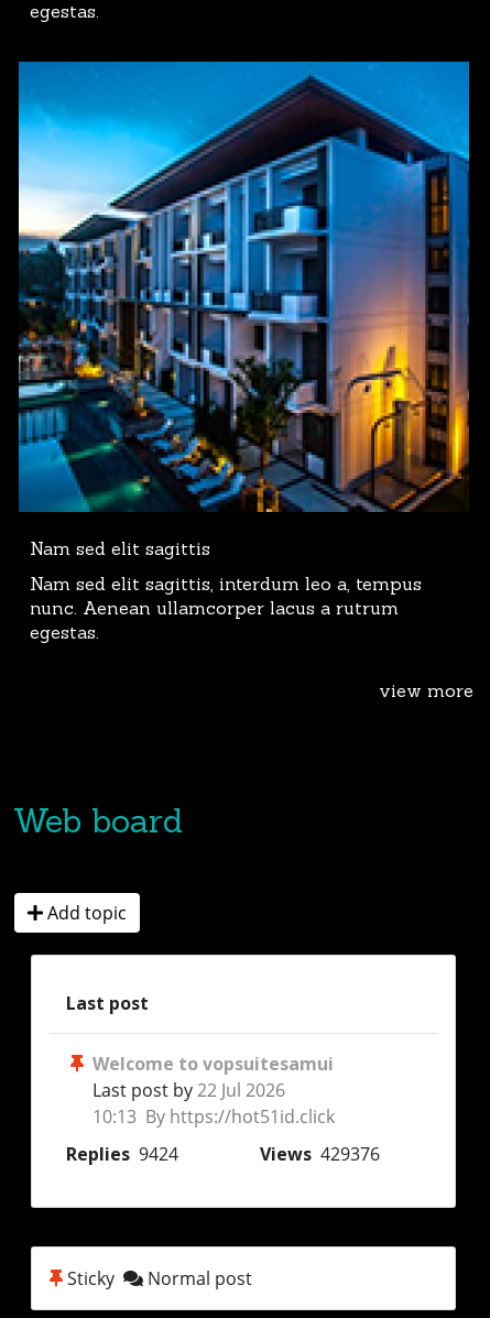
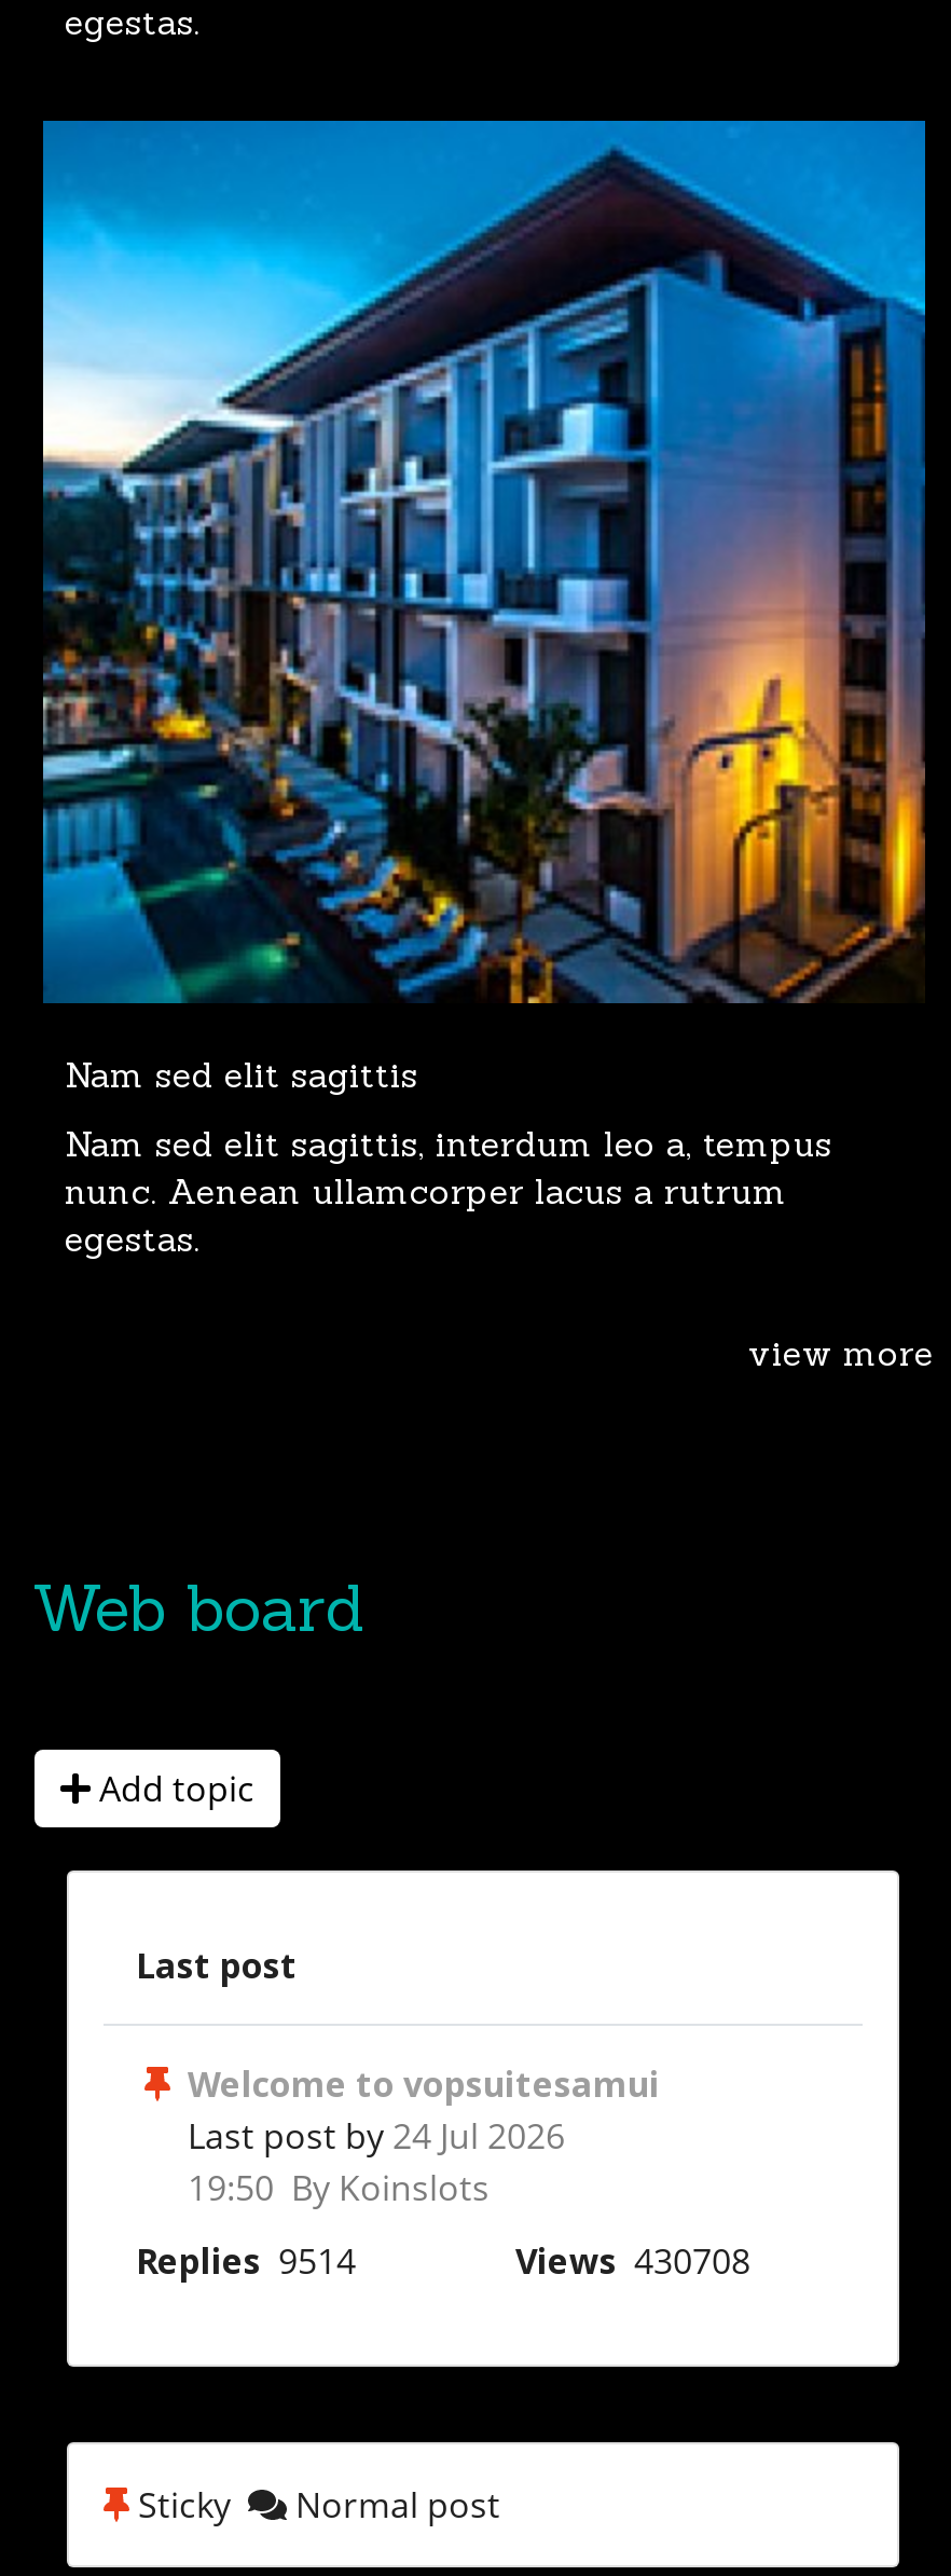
- Last post by 22 Jul 2026
+ Last post by 24 Jul 2026

- 10:13 By https://hot51id.click
+ 19:50 By Koinslots

- Replies 9424
+ Replies 9514

- Views 429376
+ Views 430708
